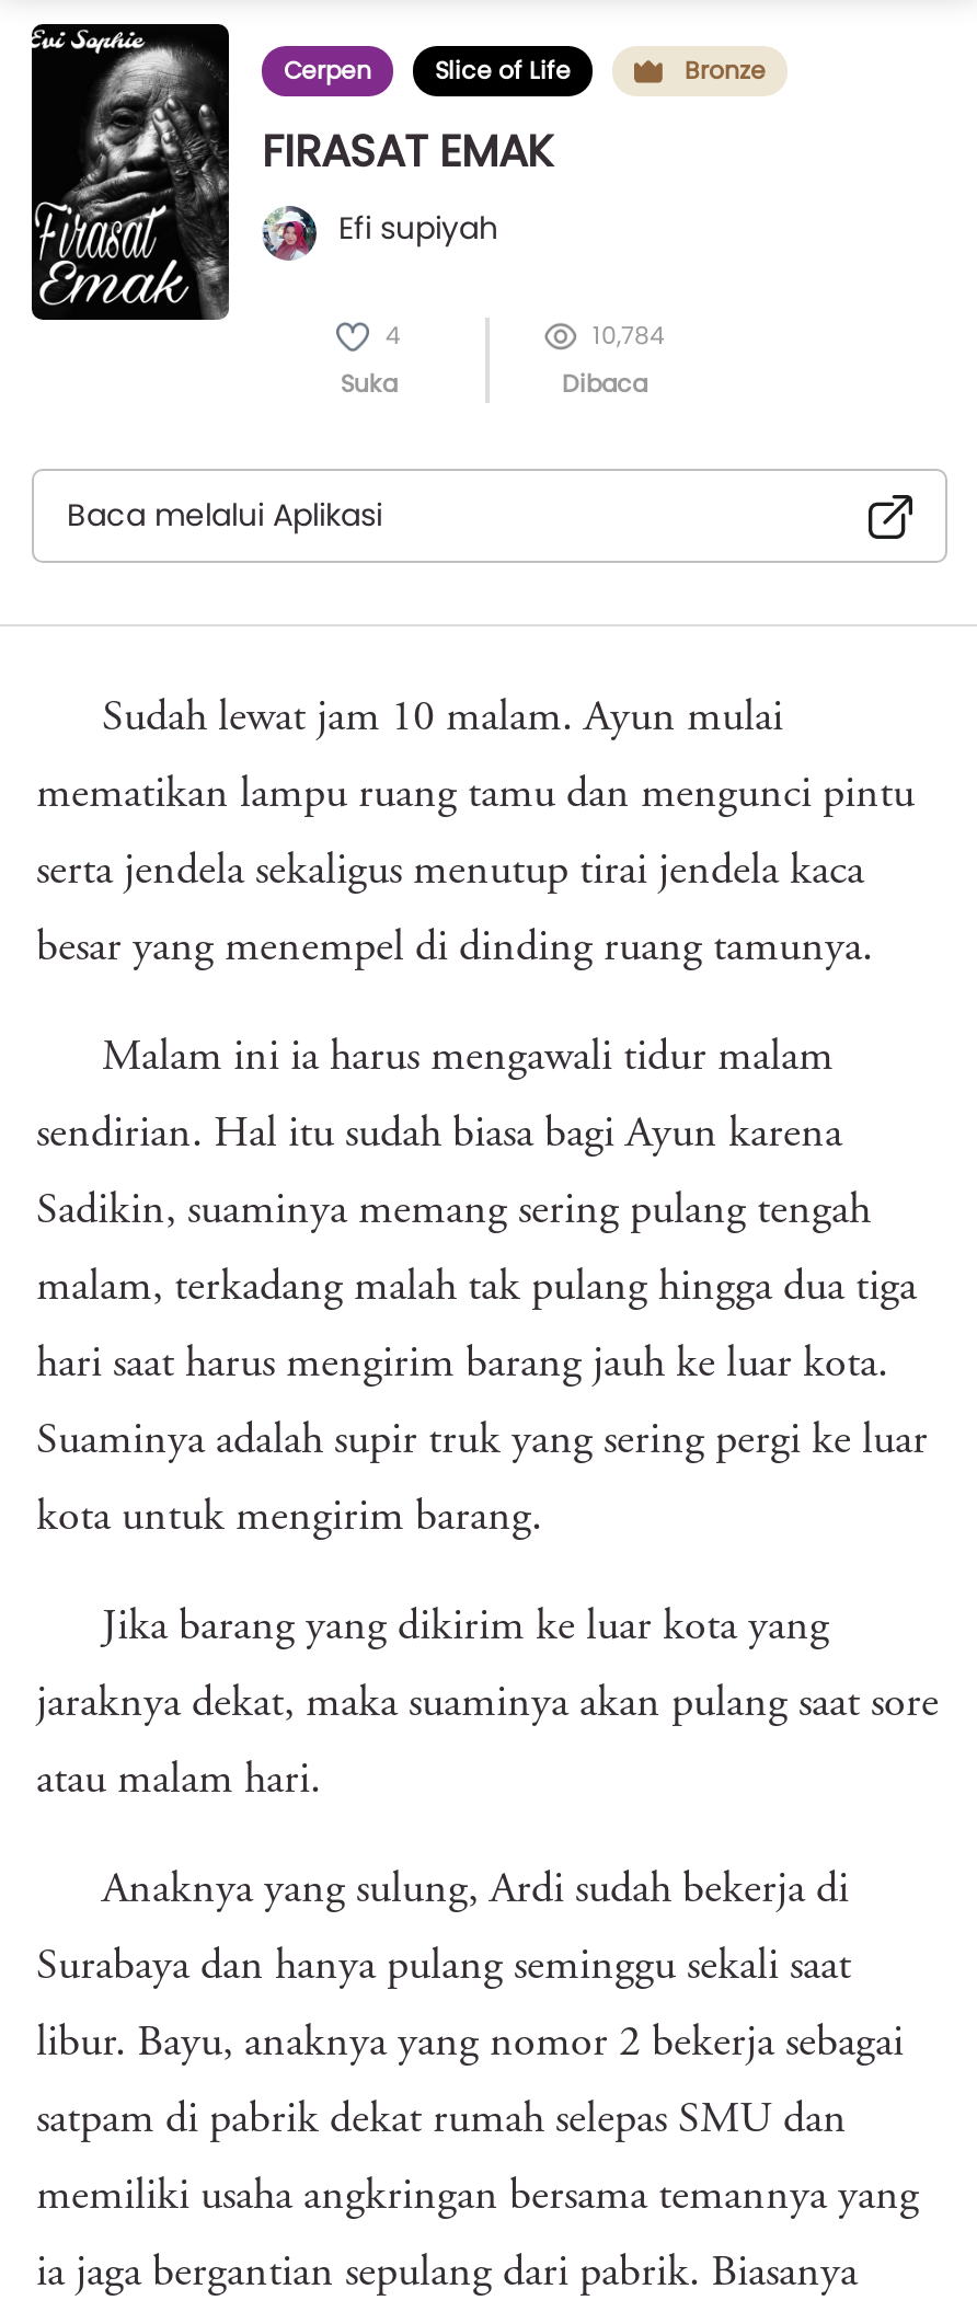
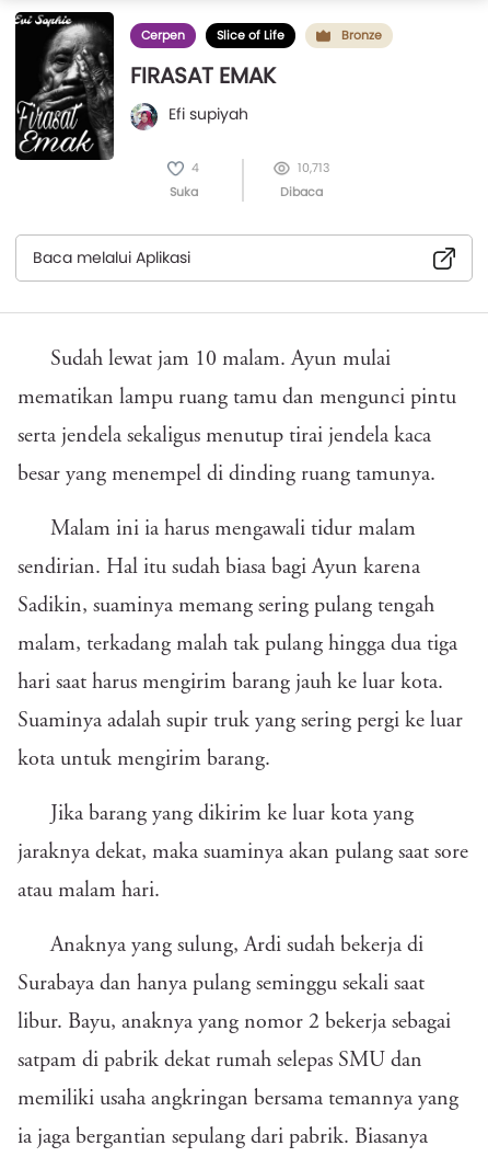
- 10,784
+ 10,713
